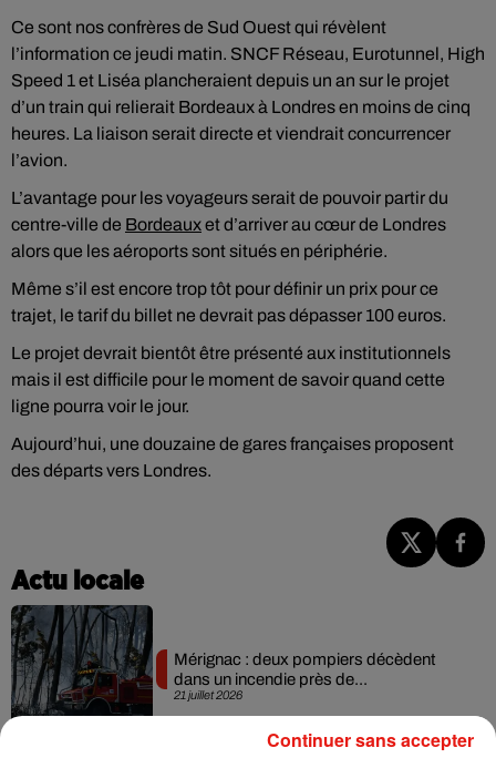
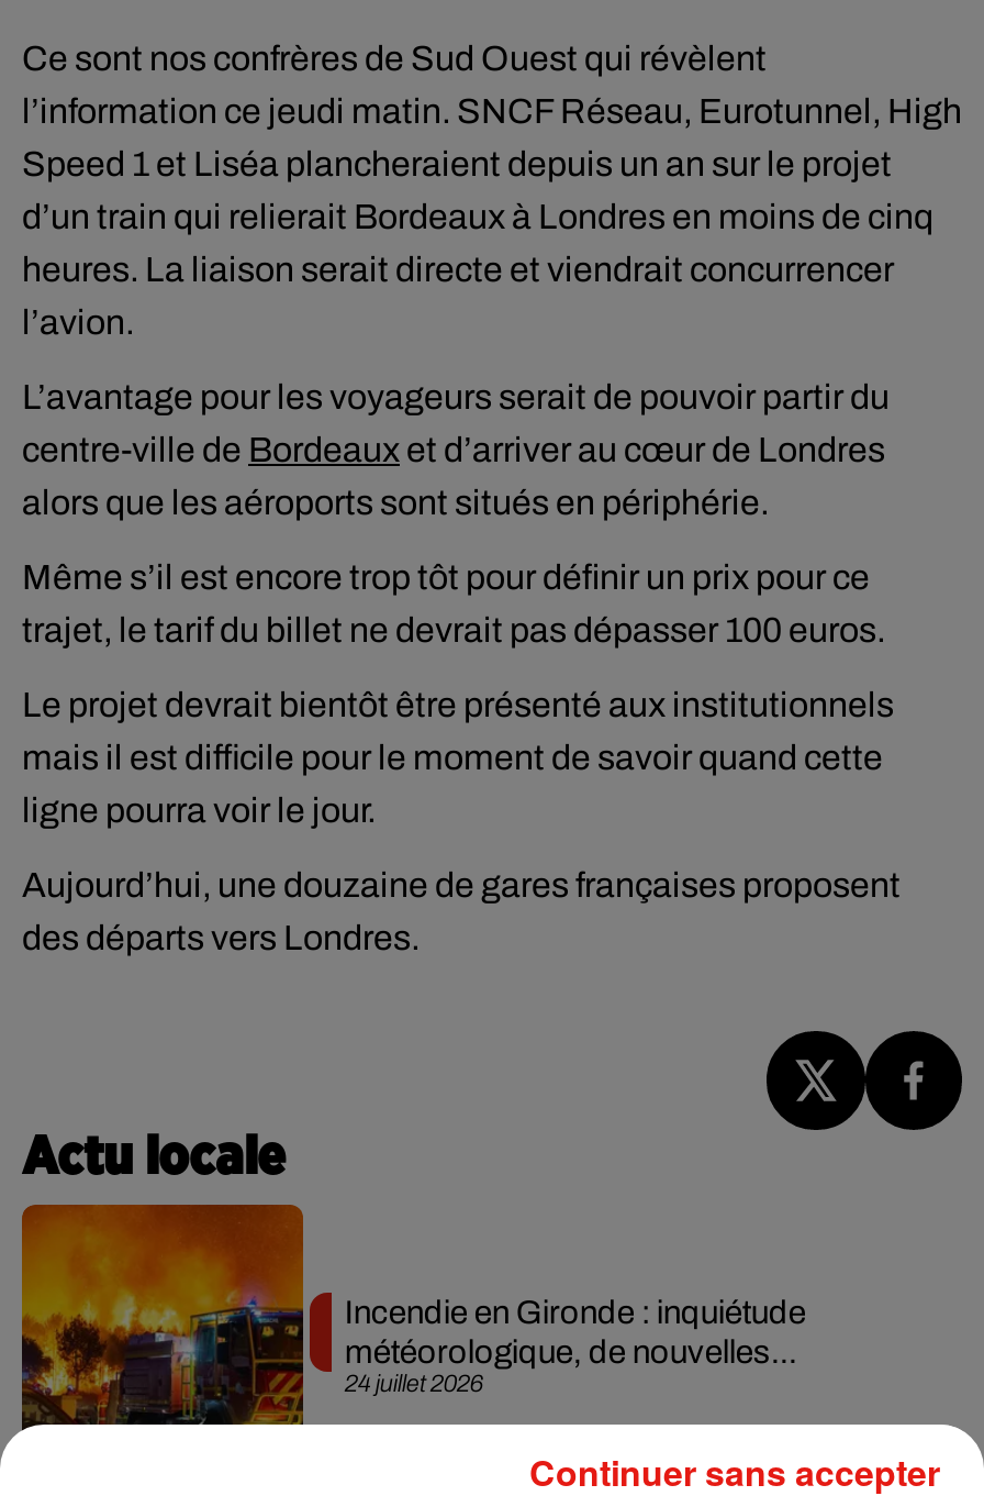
- [image]
- 21 juillet 2026
+ [image]
+ 24 juillet 2026

- Mérignac : deux pompiers décèdent
- dans un incendie près de...
+ Incendie en Gironde : inquiétude
+ météorologique, de nouvelles...
